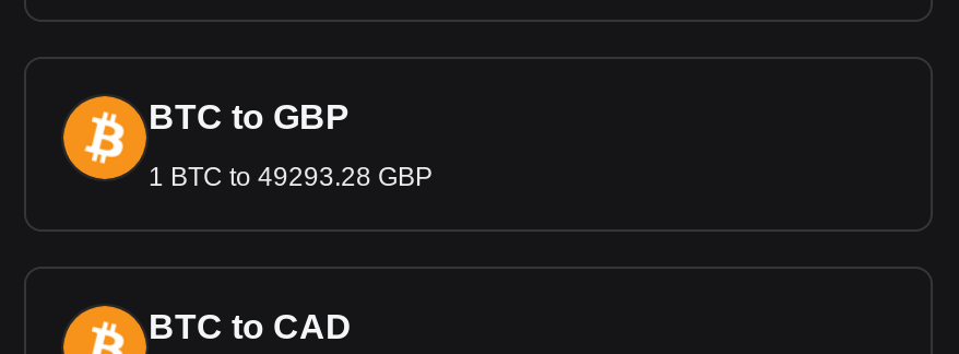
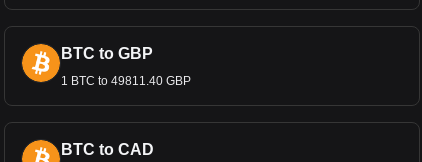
- 1 BTC to 49293.28 GBP
+ 1 BTC to 49811.40 GBP
